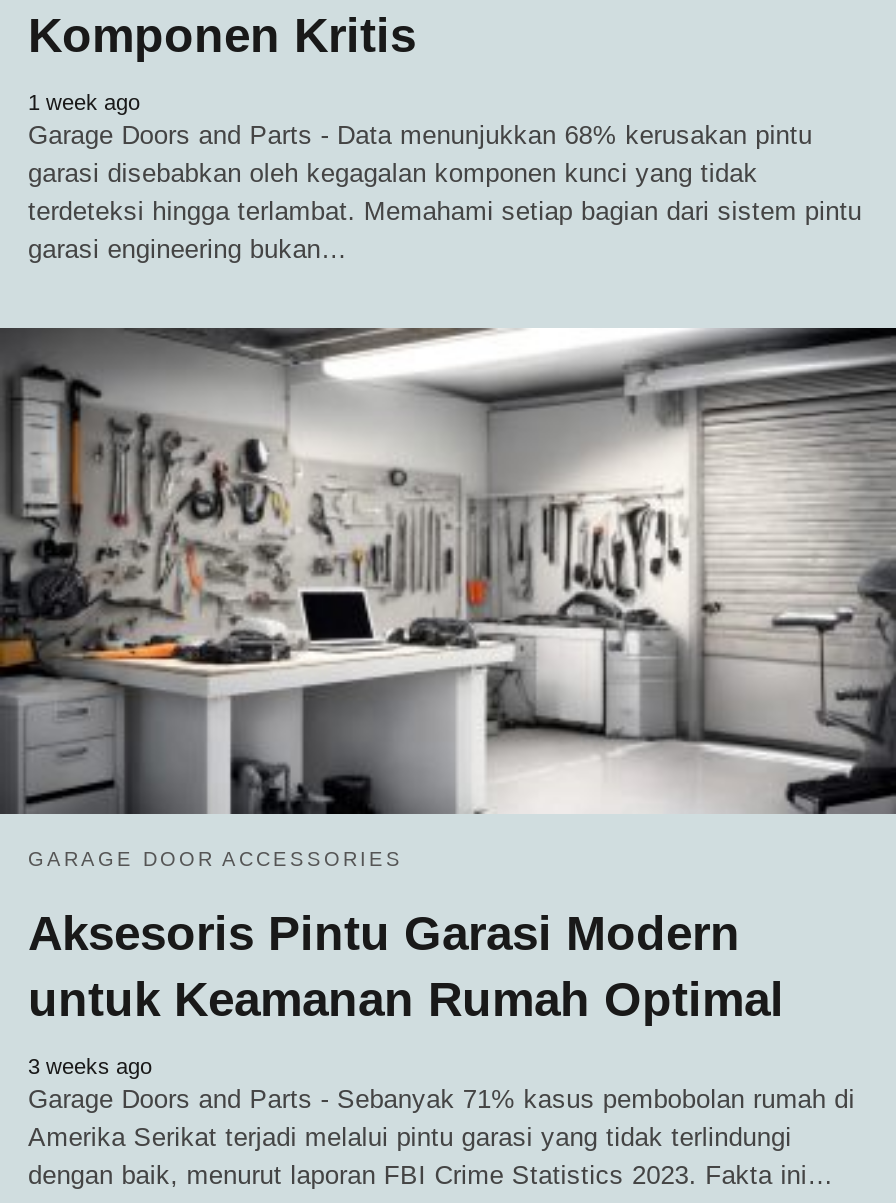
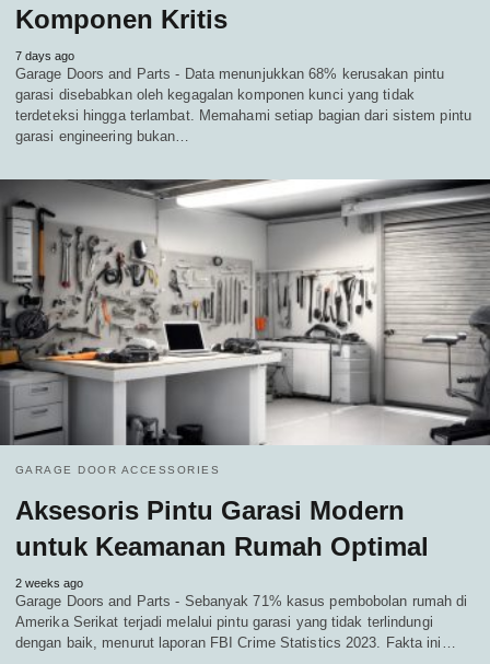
- 1 week ago
+ 7 days ago

- 3 weeks ago
+ 2 weeks ago
